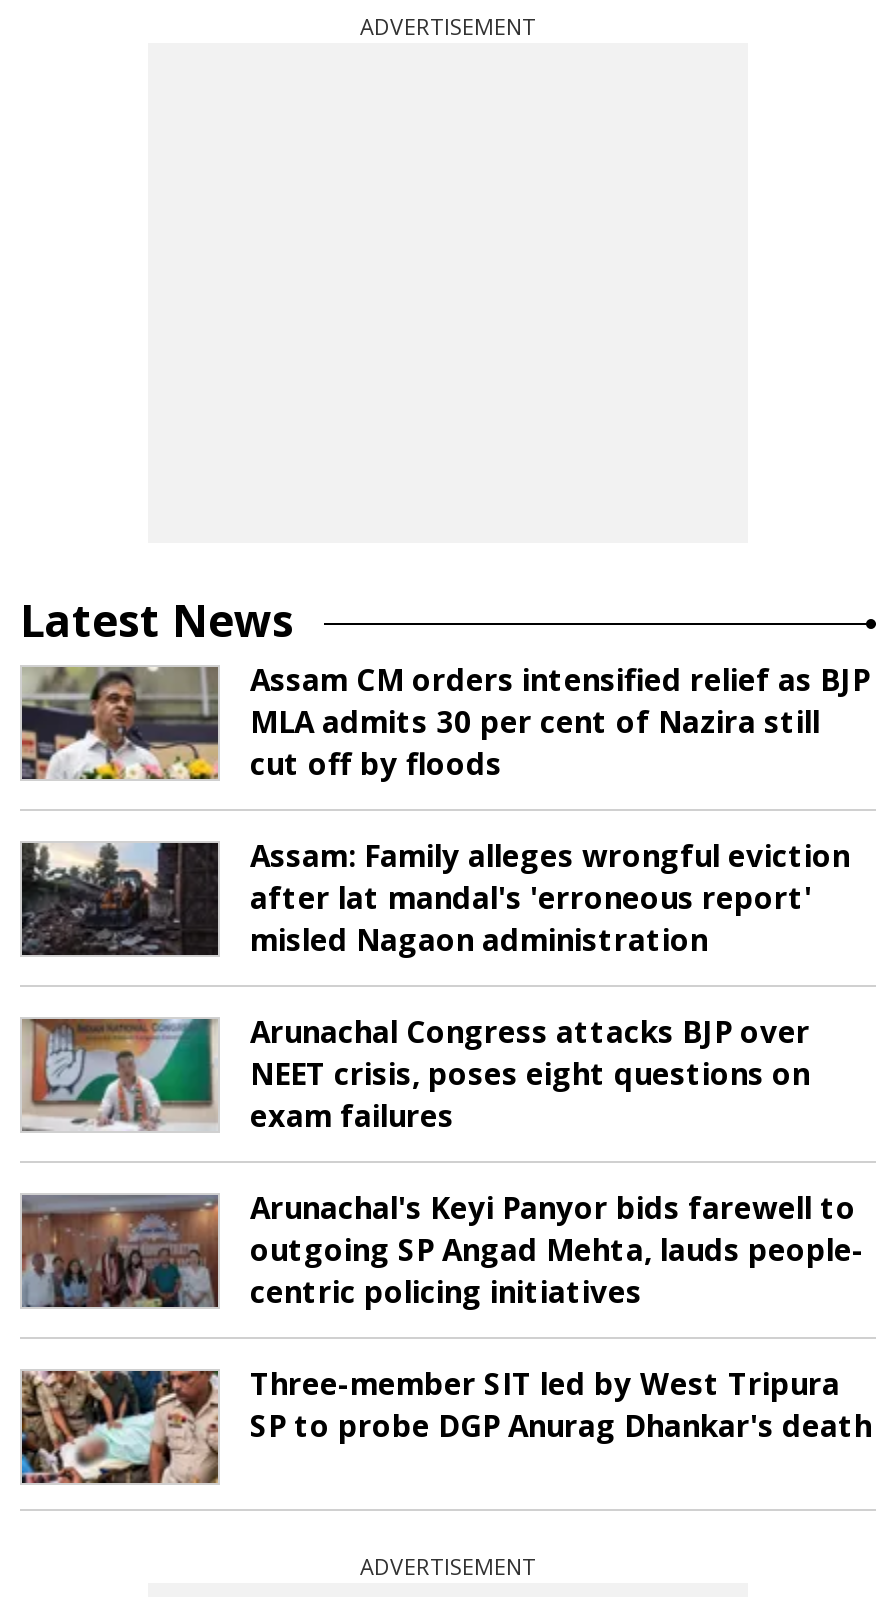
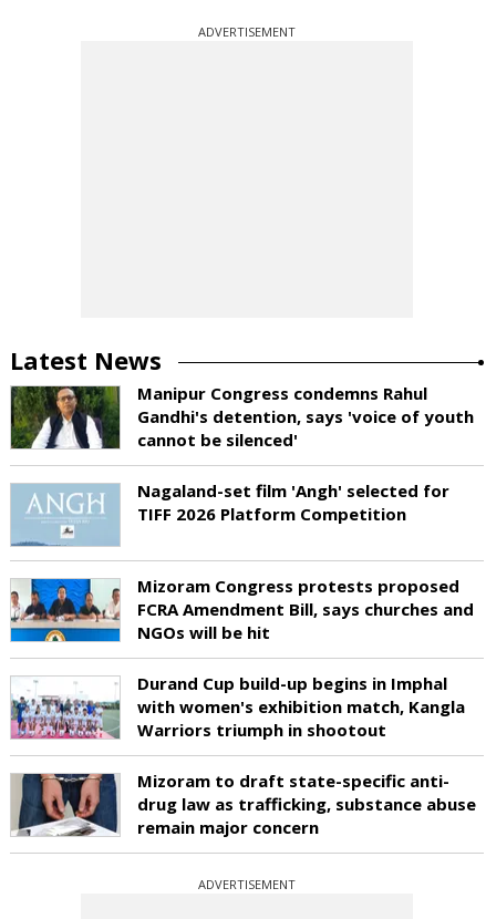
- [image]
- Assam CM orders intensified relief as BJP
- MLA admits 30 per cent of Nazira still
- cut off by floods
+ [image]
+ Manipur Congress condemns Rahul
+ Gandhi's detention, says 'voice of youth
+ cannot be silenced'

- [image]
- Assam: Family alleges wrongful eviction
- after lat mandal's 'erroneous report'
- misled Nagaon administration
+ [image]
+ Nagaland-set film 'Angh' selected for
+ TIFF 2026 Platform Competition

- [image]
- Arunachal Congress attacks BJP over
- NEET crisis, poses eight questions on
- exam failures
+ [image]
+ Mizoram Congress protests proposed
+ FCRA Amendment Bill, says churches and
+ NGOs will be hit

- [image]
- Arunachal's Keyi Panyor bids farewell to
- outgoing SP Angad Mehta, lauds people-
- centric policing initiatives
+ [image]
+ Durand Cup build-up begins in Imphal
+ with women's exhibition match, Kangla
+ Warriors triumph in shootout

- [image]
- Three-member SIT led by West Tripura
- SP to probe DGP Anurag Dhankar's death
+ [image]
+ Mizoram to draft state-specific anti-
+ drug law as trafficking, substance abuse
+ remain major concern
